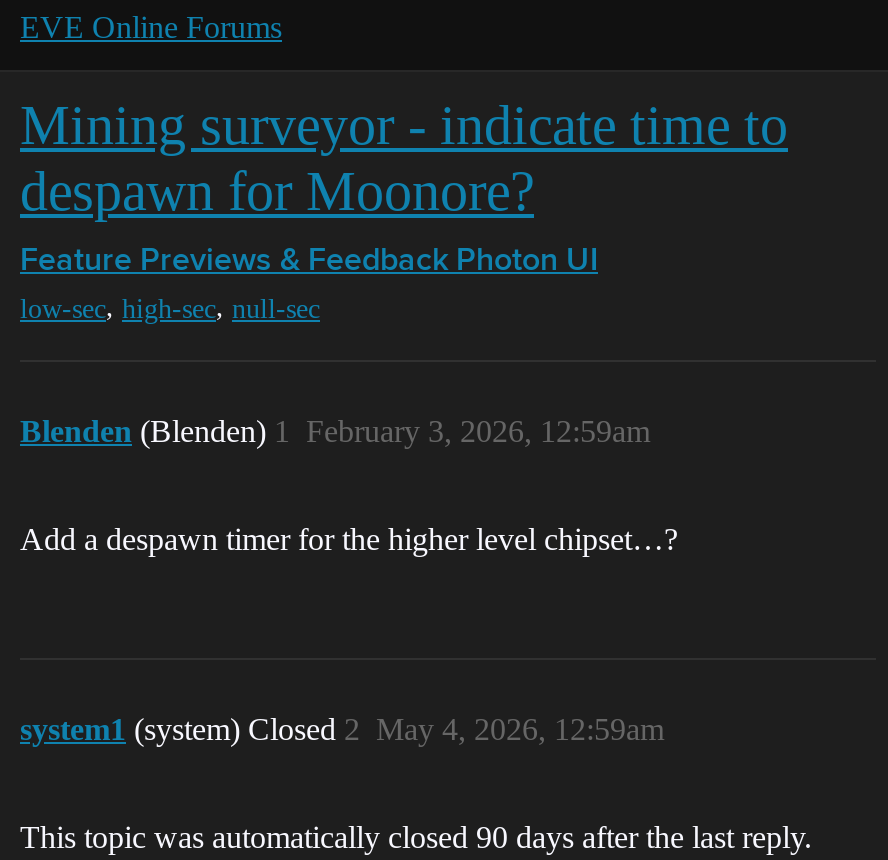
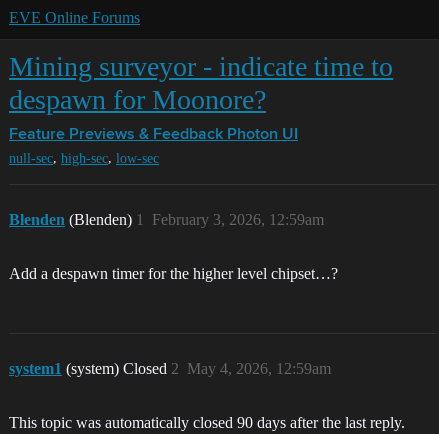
- low-sec, high-sec, null-sec
+ null-sec, high-sec, low-sec
